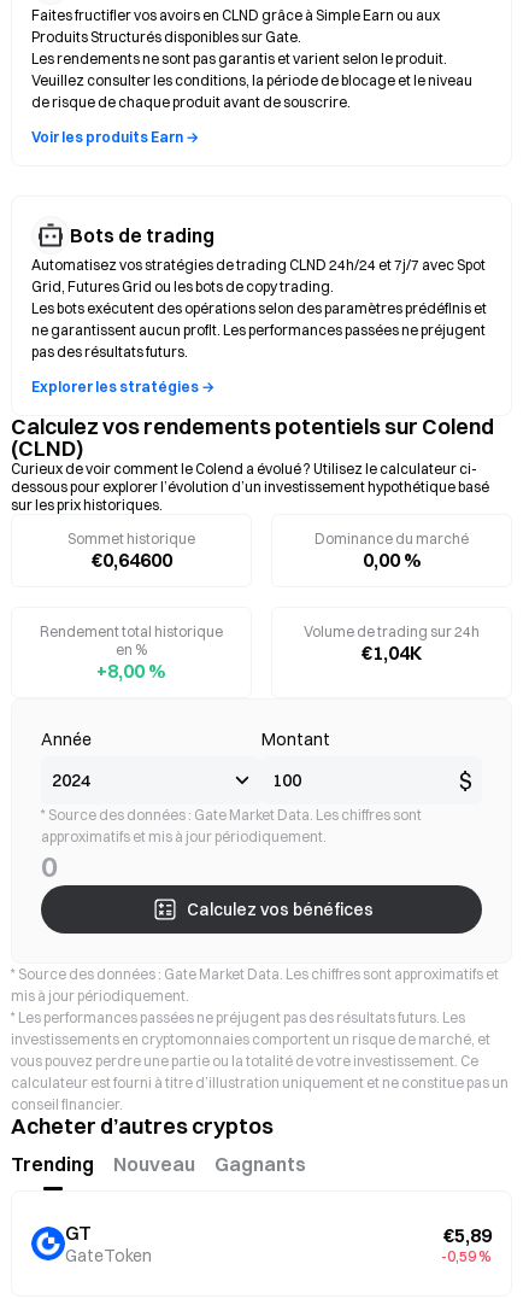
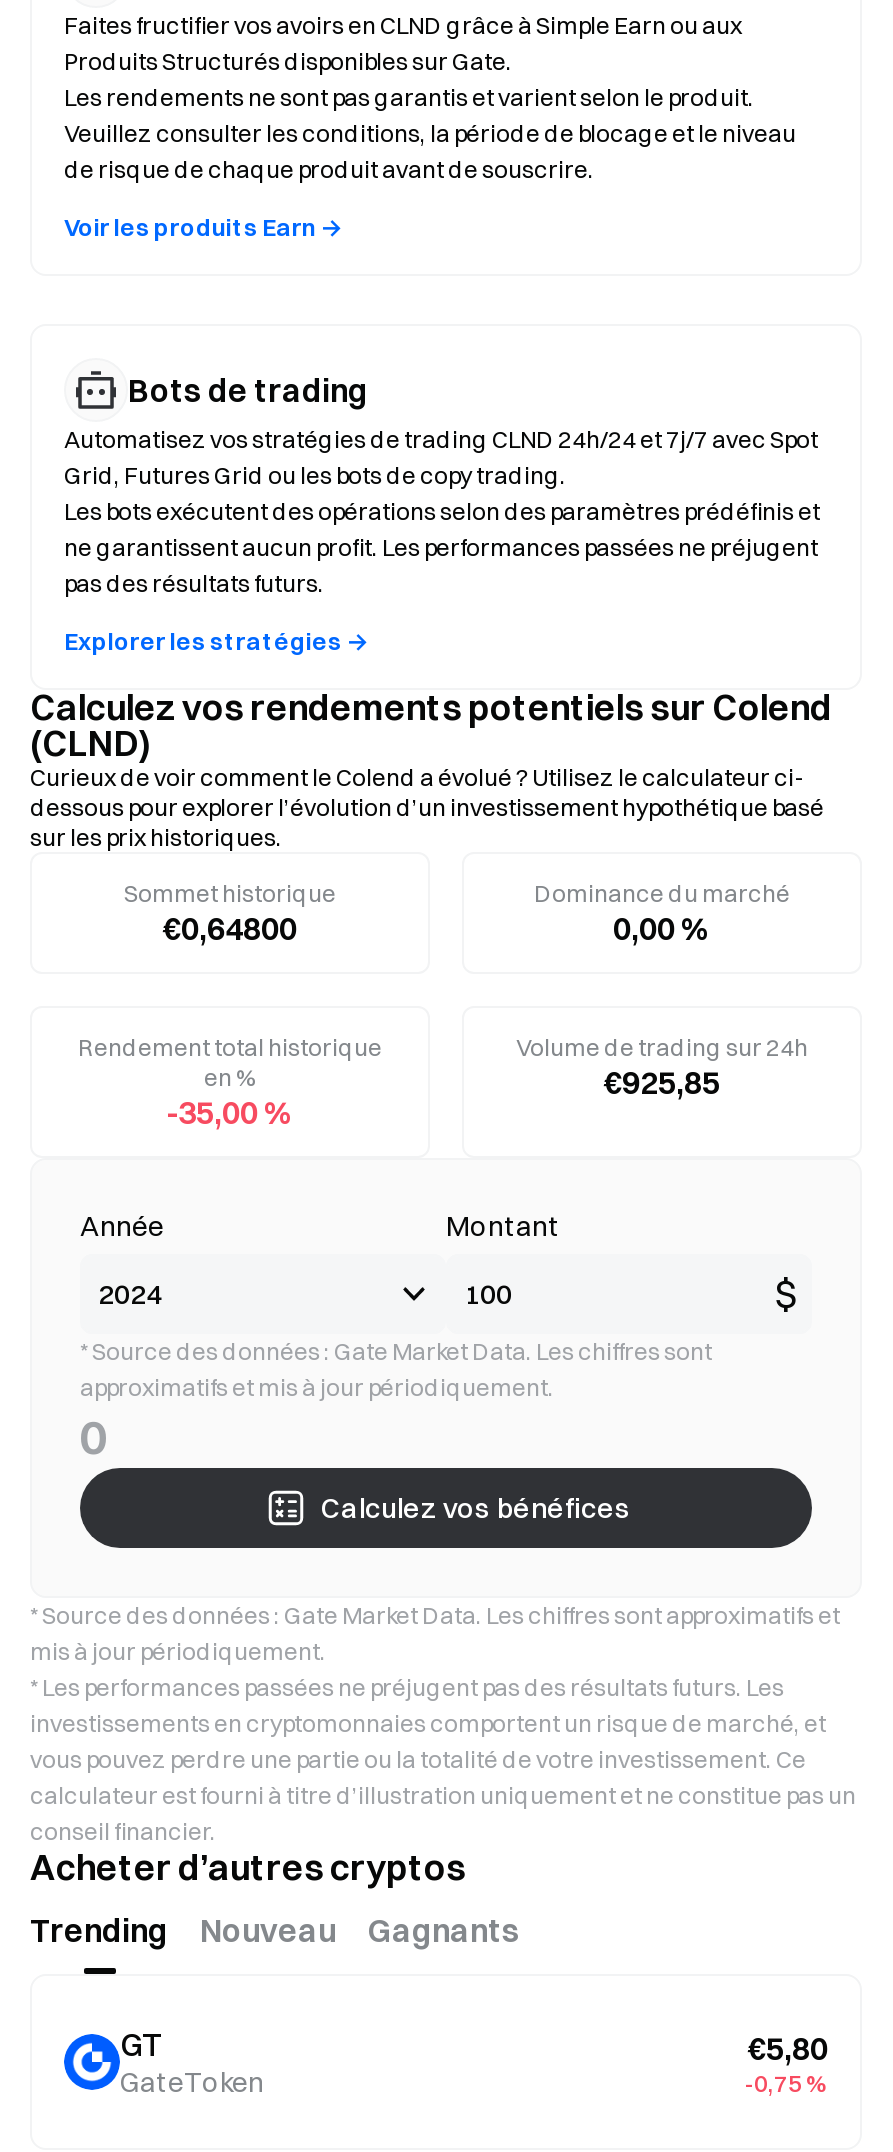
- €0,64600
+ €0,64800

- €1,04K
+ €925,85

- +8,00 %
+ -35,00 %

- €5,89
- -0,59 %
+ €5,80
+ -0,75 %
